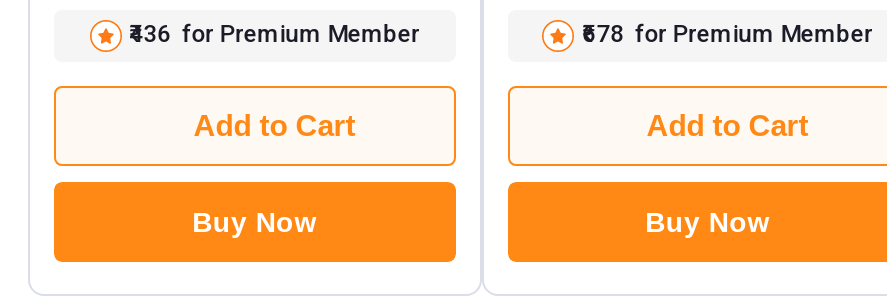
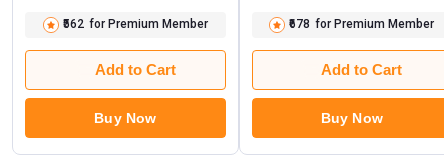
- ₹436 for Premium Member
+ ₹562 for Premium Member
